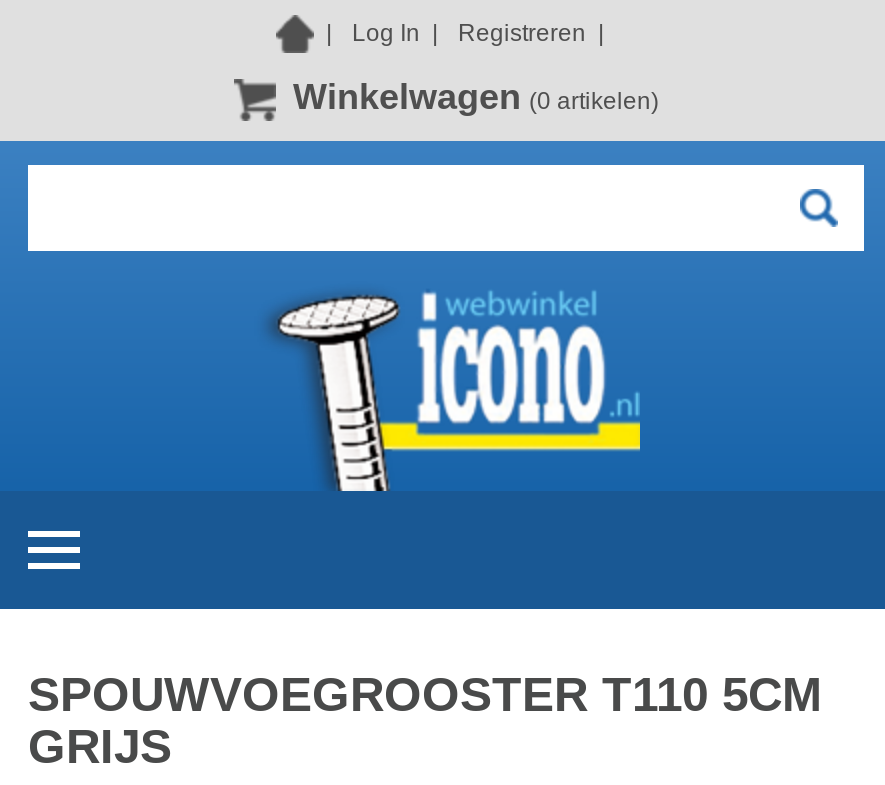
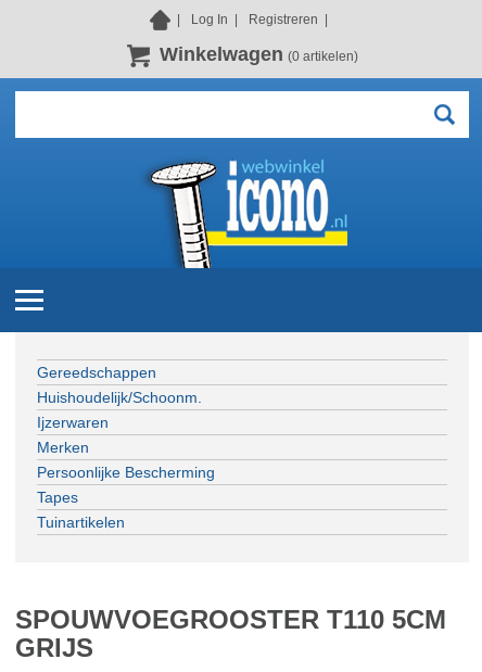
+ Gereedschappen
+ Huishoudelijk/Schoonm.
+ Ijzerwaren
+ Merken
+ Persoonlijke Bescherming
+ Tapes
+ Tuinartikelen
